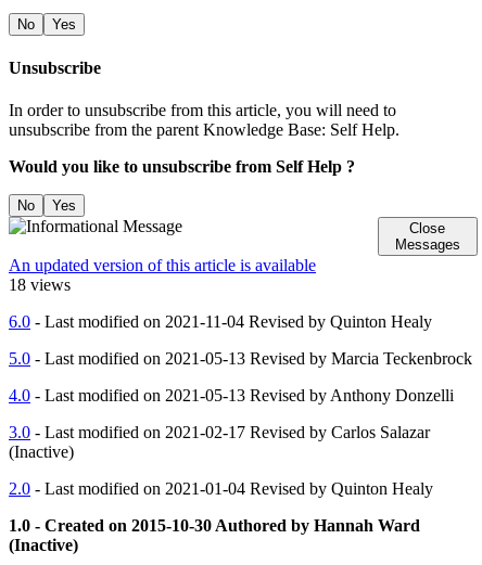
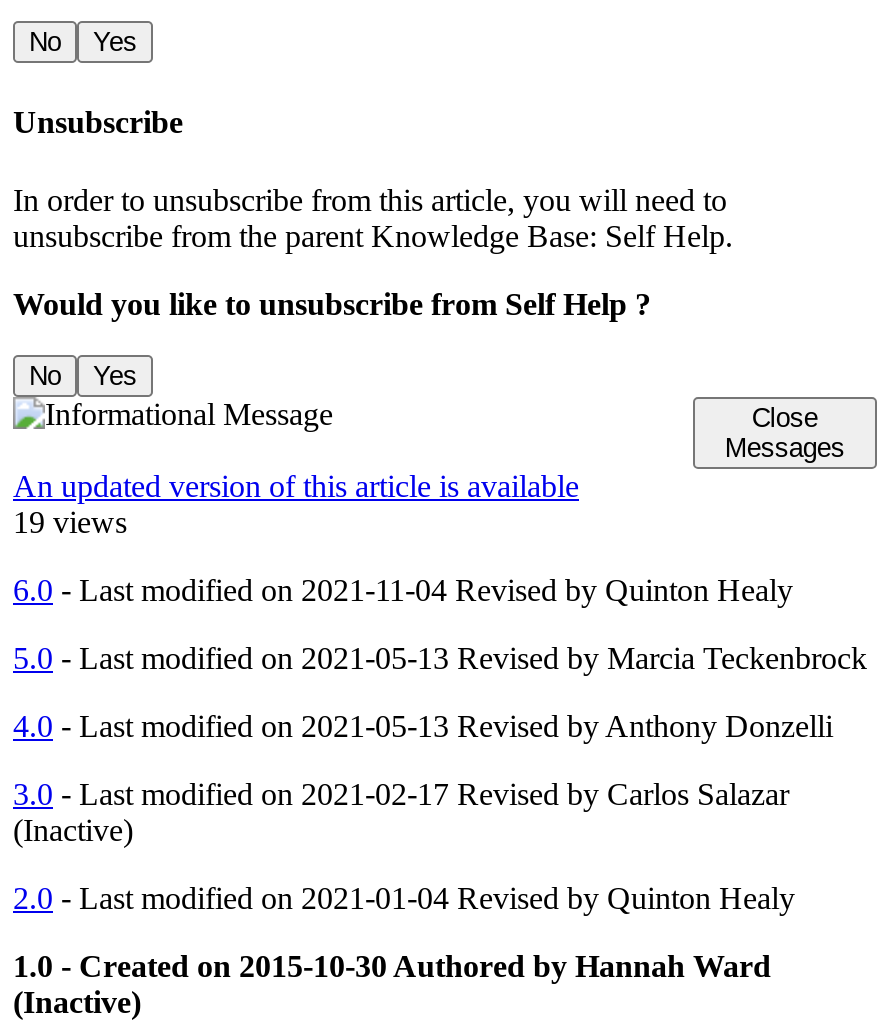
- 18 views
+ 19 views
